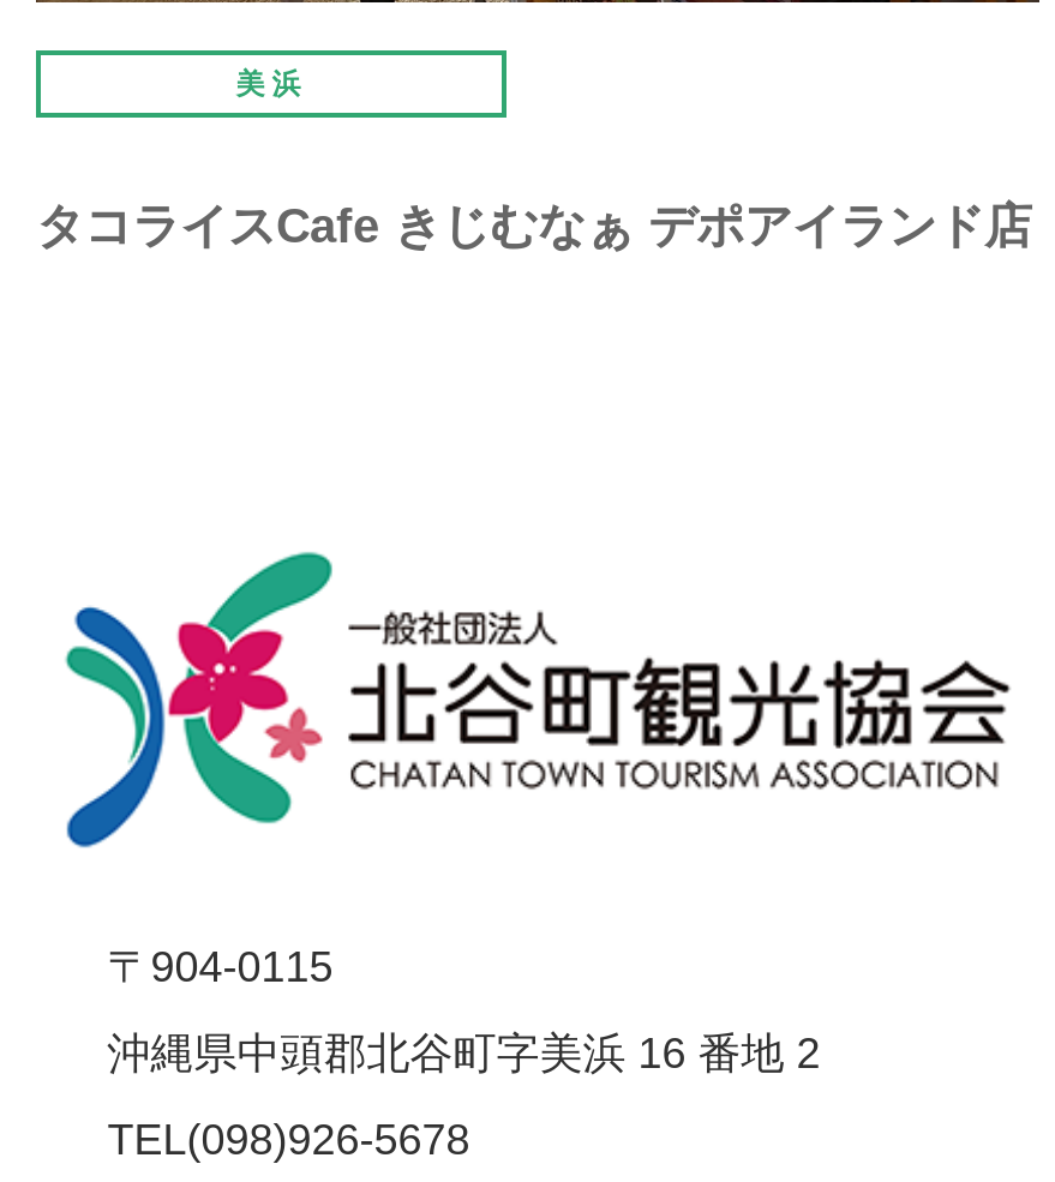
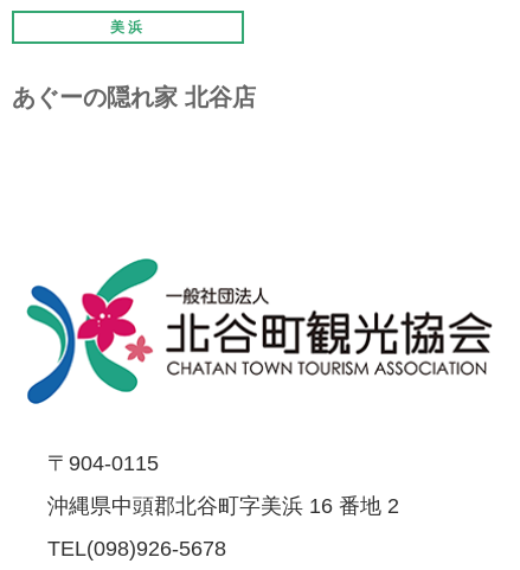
- タコライスCafe きじむなぁ デポアイランド店
+ あぐーの隠れ家 北谷店
